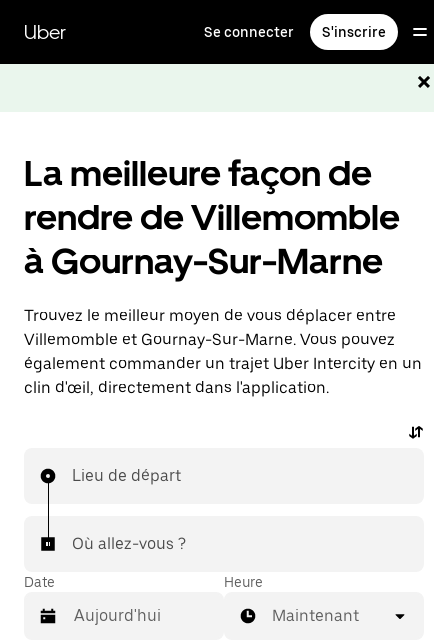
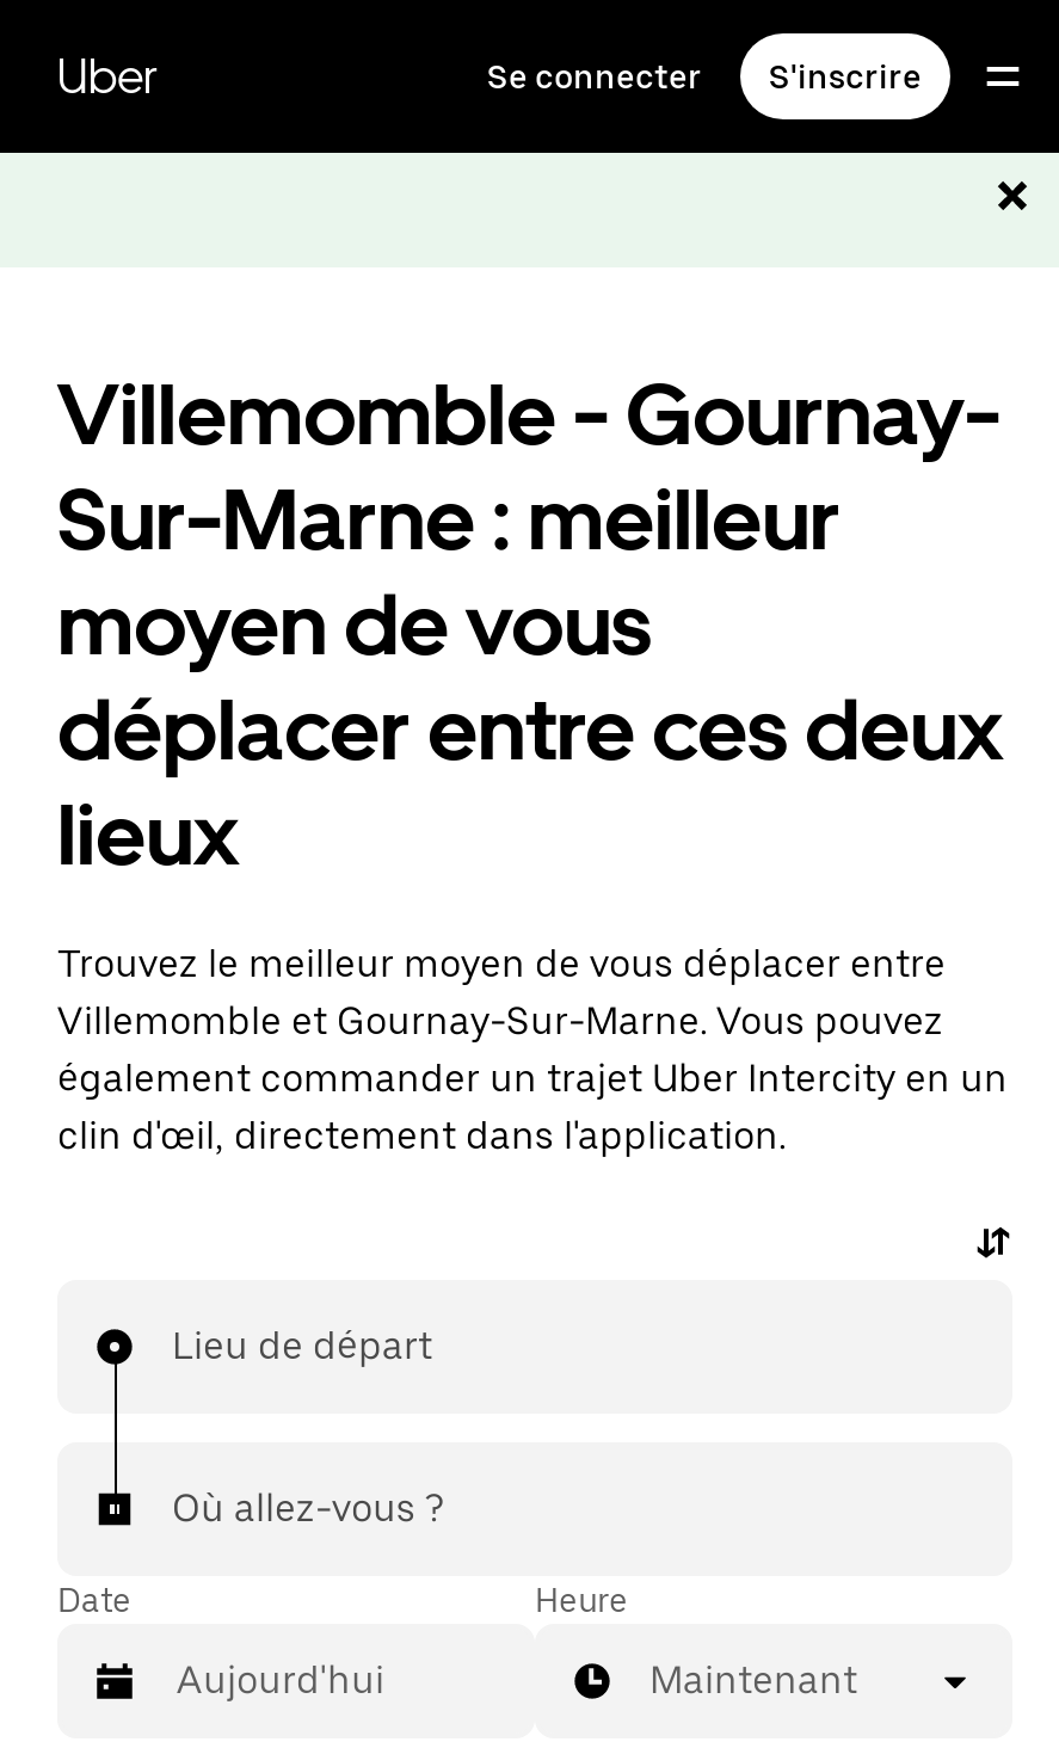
- La meilleure façon de
- rendre de Villemomble
- à Gournay-Sur-Marne
+ Villemomble - Gournay-
+ Sur-Marne : meilleur
+ moyen de vous
+ déplacer entre ces deux
+ lieux
